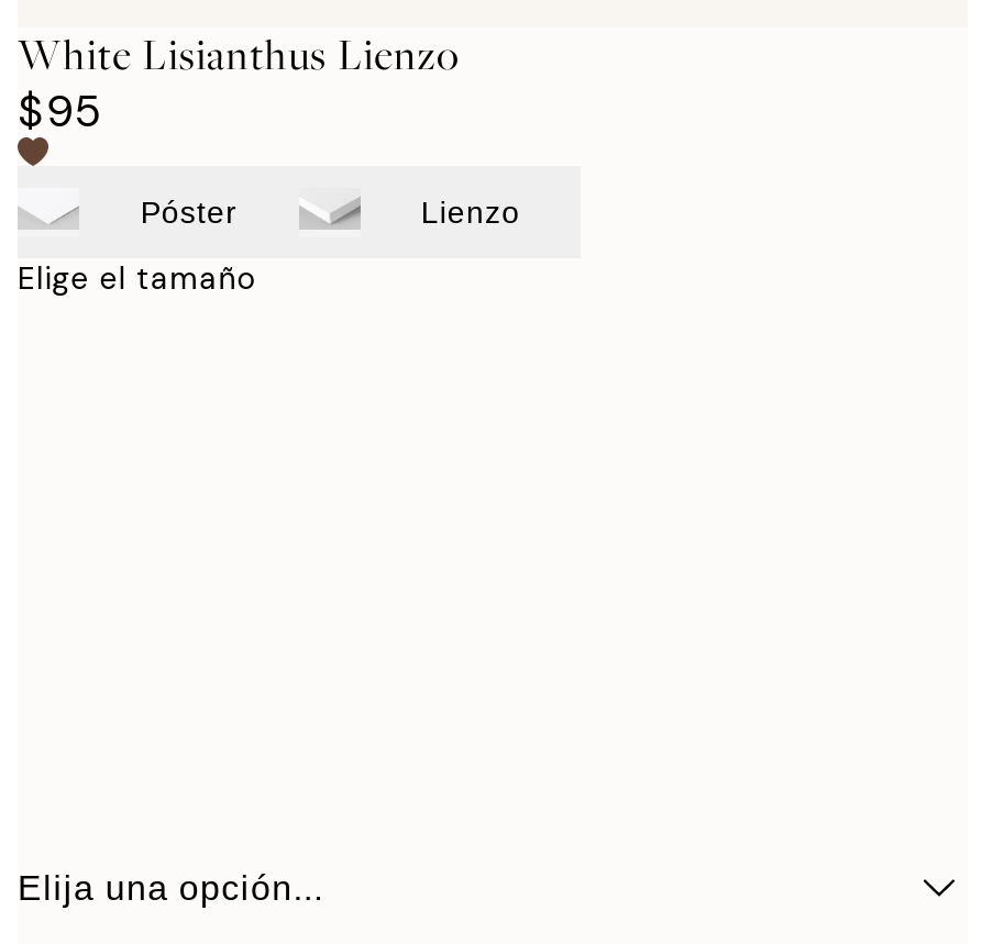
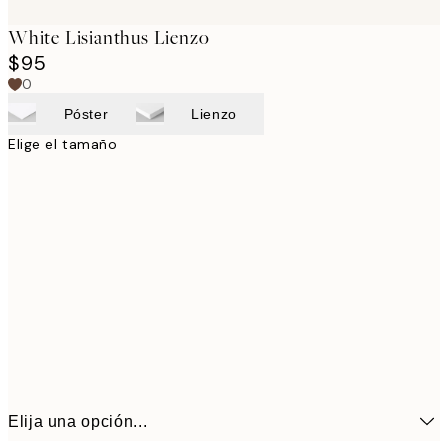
+ 0
